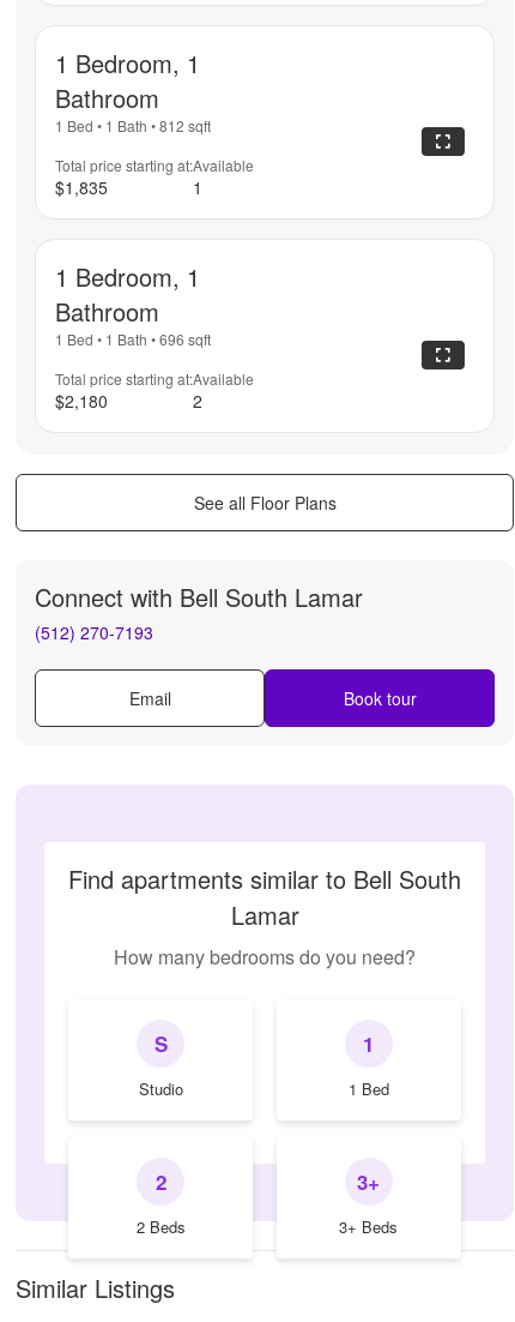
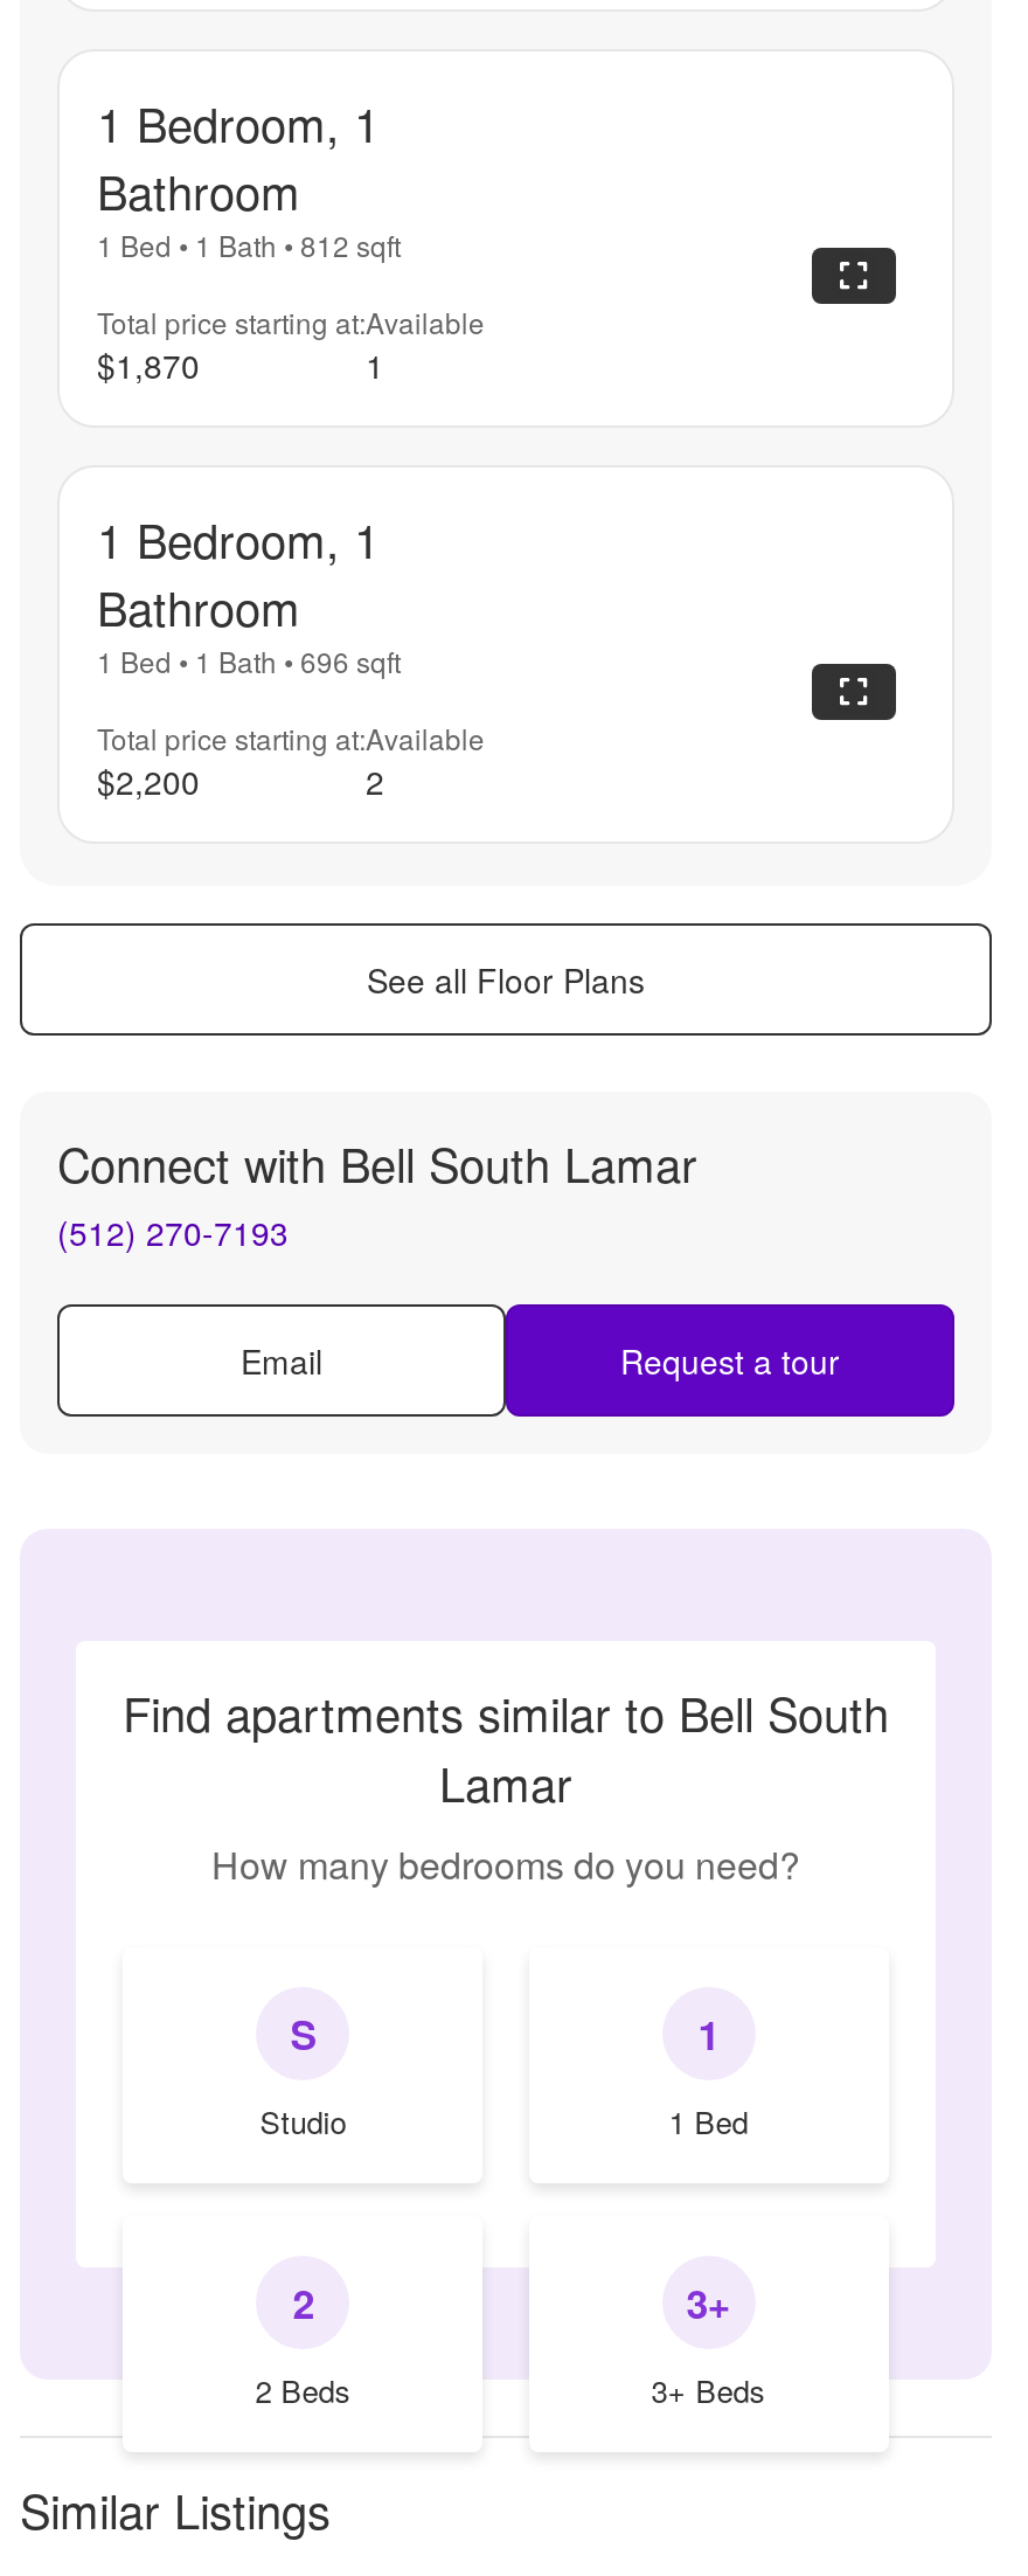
- $1,835
+ $1,870

- $2,180
+ $2,200

- Book tour
+ Request a tour
